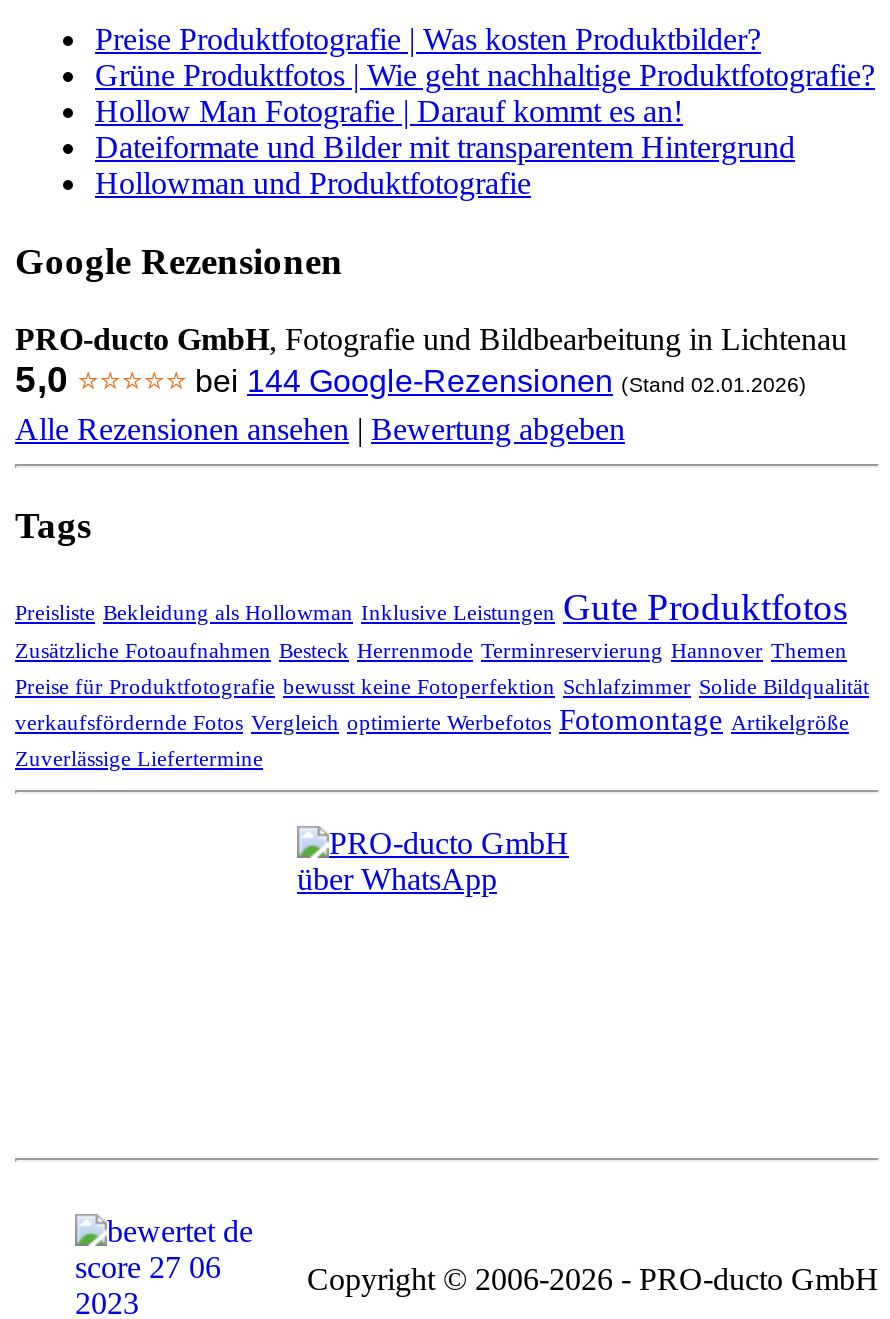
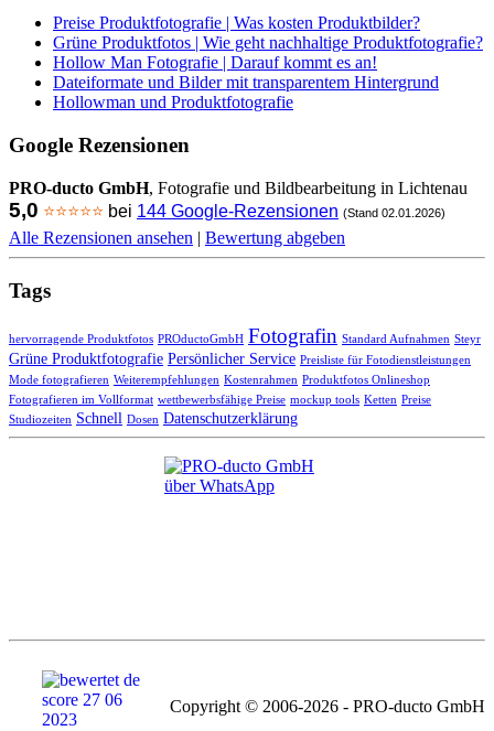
- Preisliste Bekleidung als Hollowman Inklusive Leistungen Gute Produktfotos
- Zusätzliche Fotoaufnahmen Besteck Herrenmode Terminreservierung Hannover Themen
+ hervorragende Produktfotos PROductoGmbH Fotografin Standard Aufnahmen Steyr
+ Grüne Produktfotografie Persönlicher Service Preisliste für Fotodienstleistungen
+ Mode fotografieren Weiterempfehlungen Kostenrahmen Produktfotos Onlineshop

- Preise für Produktfotografie bewusst keine Fotoperfektion Schlafzimmer Solide Bildqualität
- verkaufsfördernde Fotos Vergleich optimierte Werbefotos Fotomontage Artikelgröße
- Zuverlässige Liefertermine
+ Fotografieren im Vollformat wettbewerbsfähige Preise mockup tools Ketten Preise
+ Studiozeiten Schnell Dosen Datenschutzerklärung
